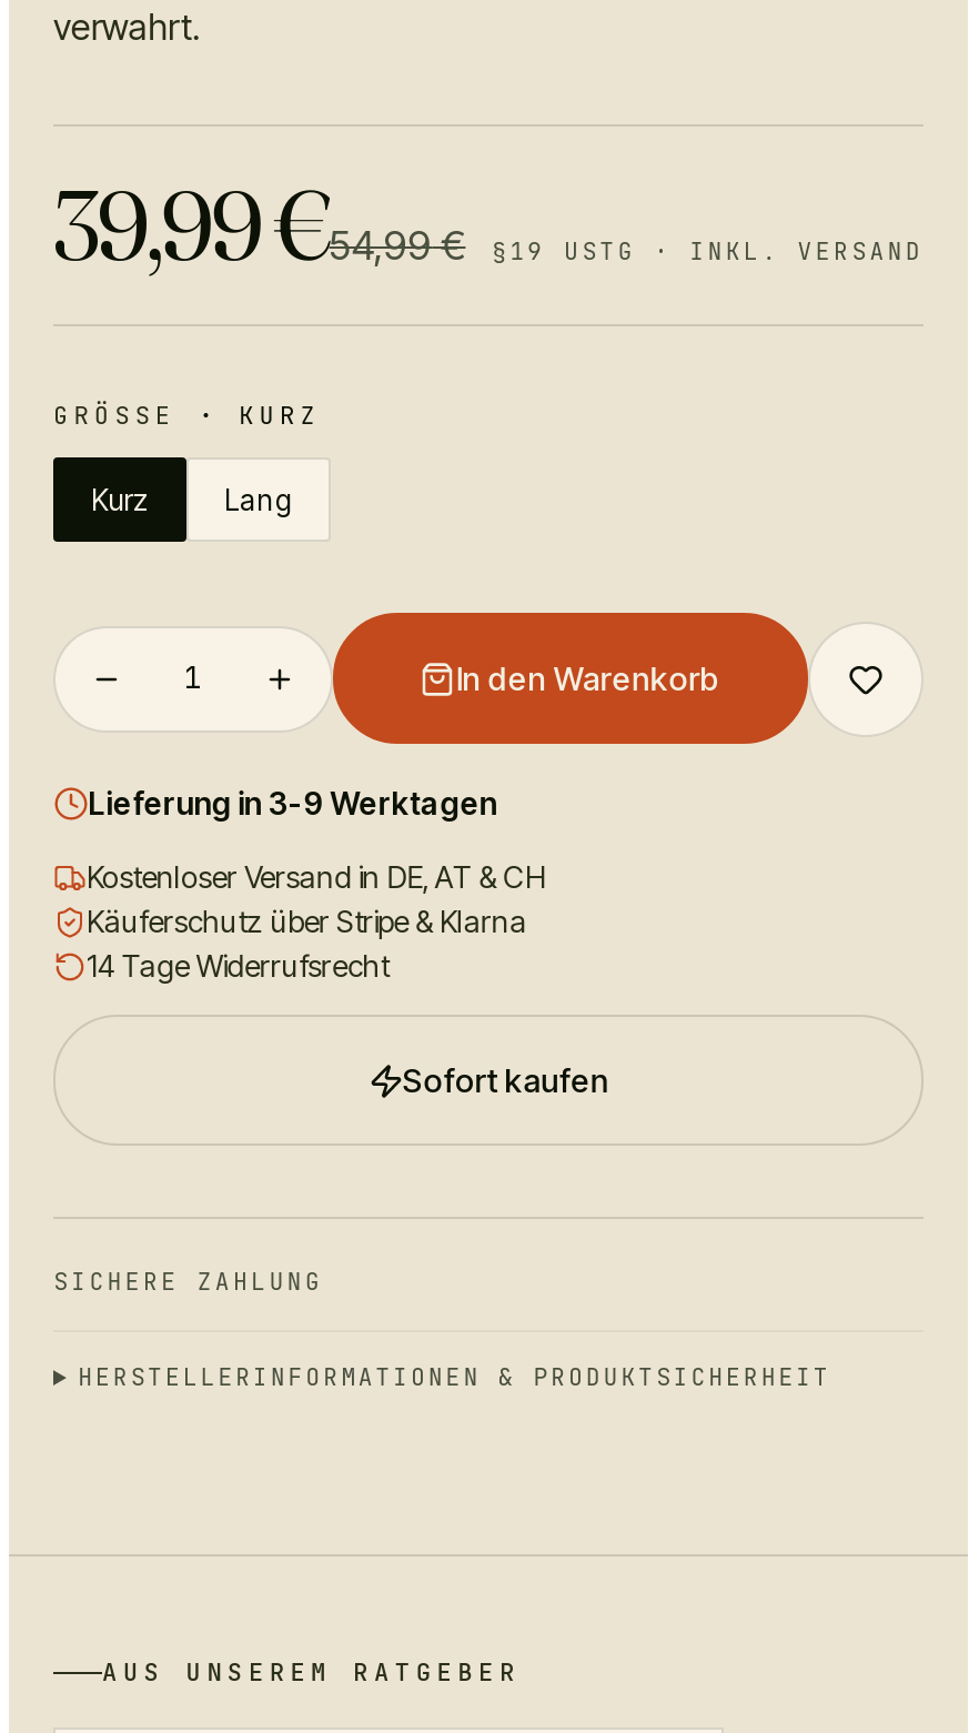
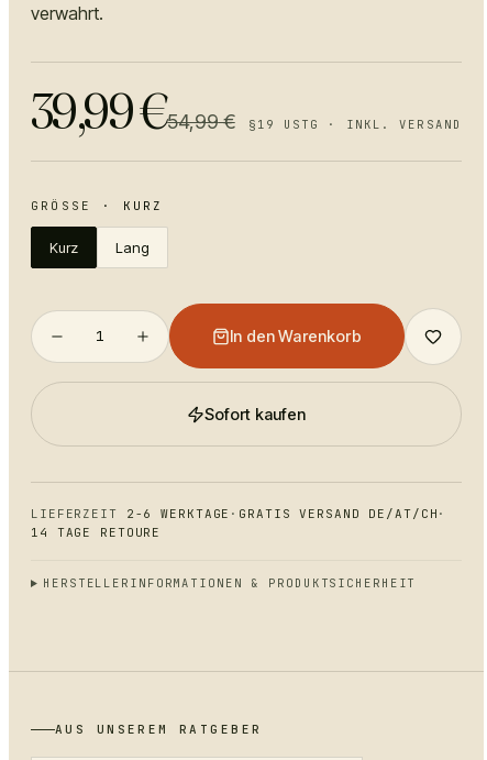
- Lieferung in 3-9 Werktagen
- Kostenloser Versand in DE, AT & CH
- Käuferschutz über Stripe & Klarna
- 14 Tage Widerrufsrecht

moved up: Sofort kaufen

- SICHERE ZAHLUNG
+ LIEFERZEIT 2-6 WERKTAGE · GRATIS VERSAND DE/AT/CH ·
+ 14 TAGE RETOURE
